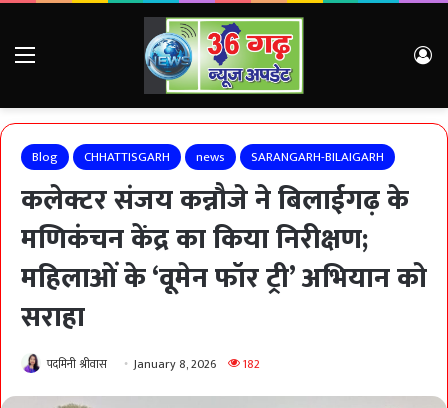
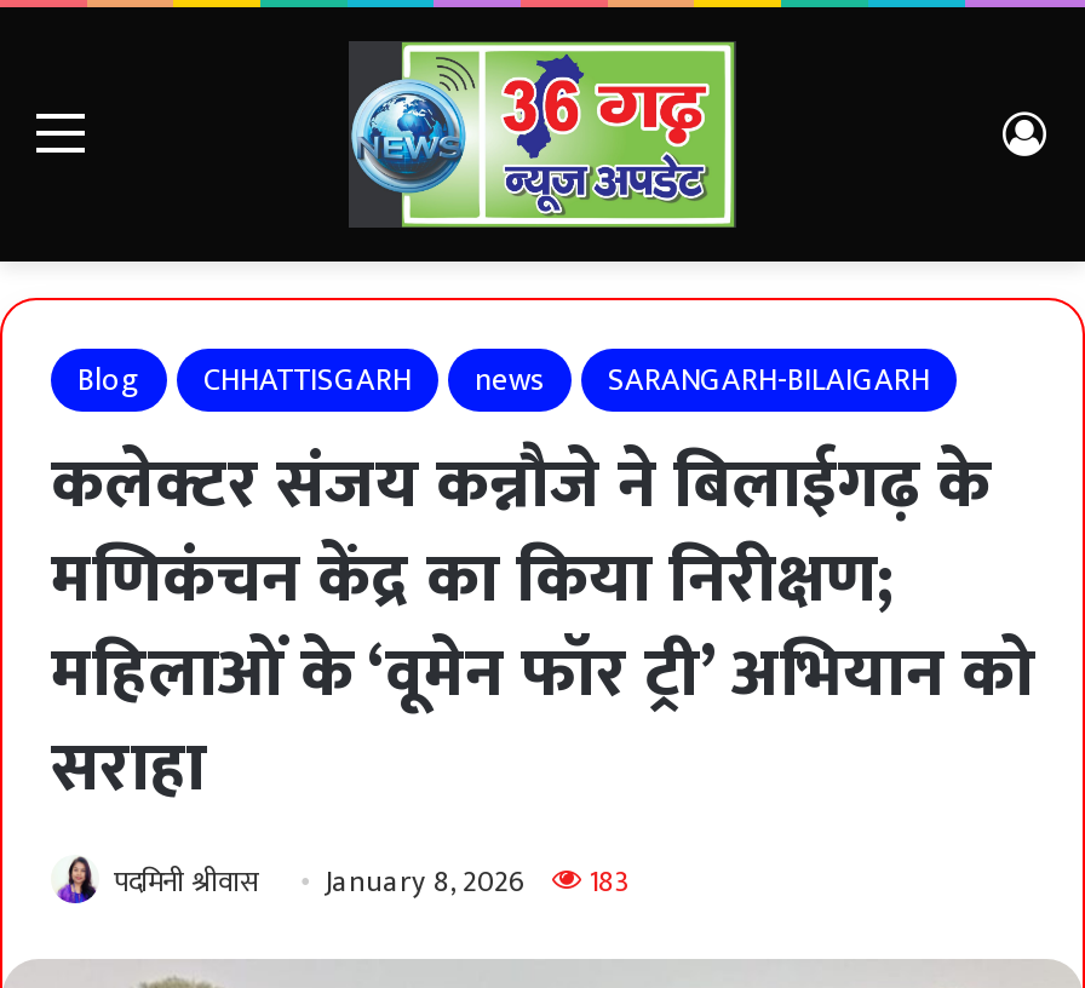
- पदमिनी श्रीवास January 8, 2026 182
+ पदमिनी श्रीवास January 8, 2026 183
